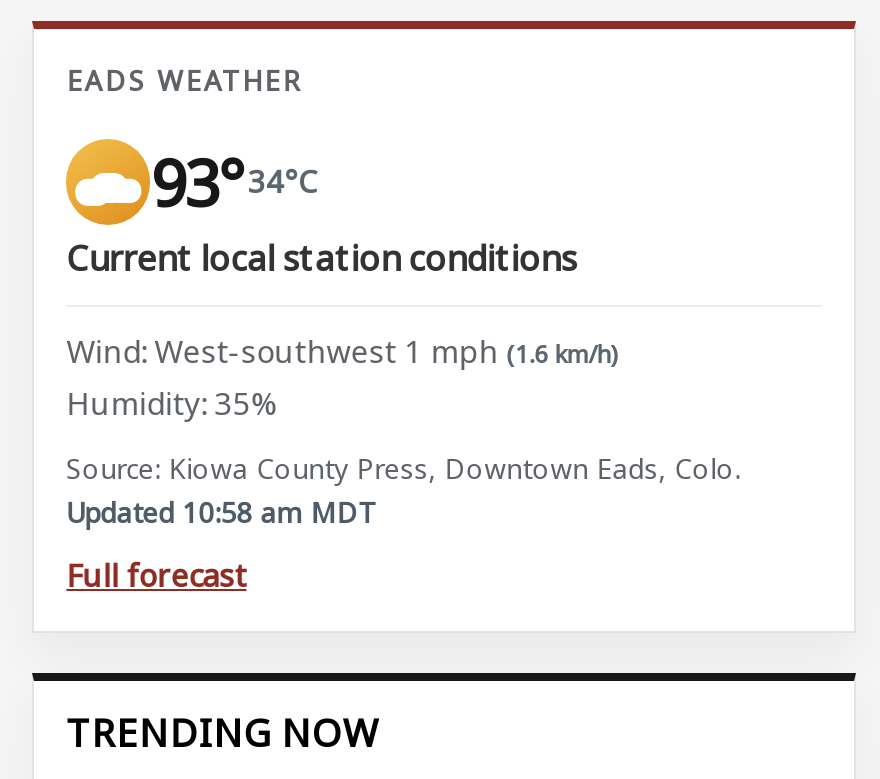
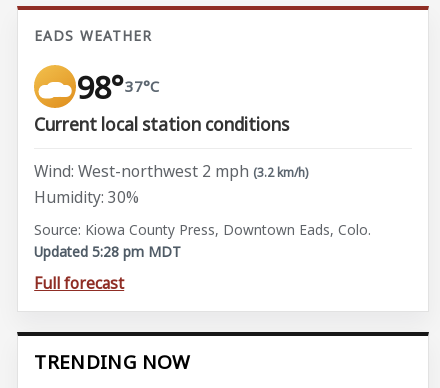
- 93° 34°C
+ 98° 37°C

- Wind: West-southwest 1 mph (1.6 km/h)
+ Wind: West-northwest 2 mph (3.2 km/h)

- Humidity: 35%
+ Humidity: 30%

- Updated 10:58 am MDT
+ Updated 5:28 pm MDT
